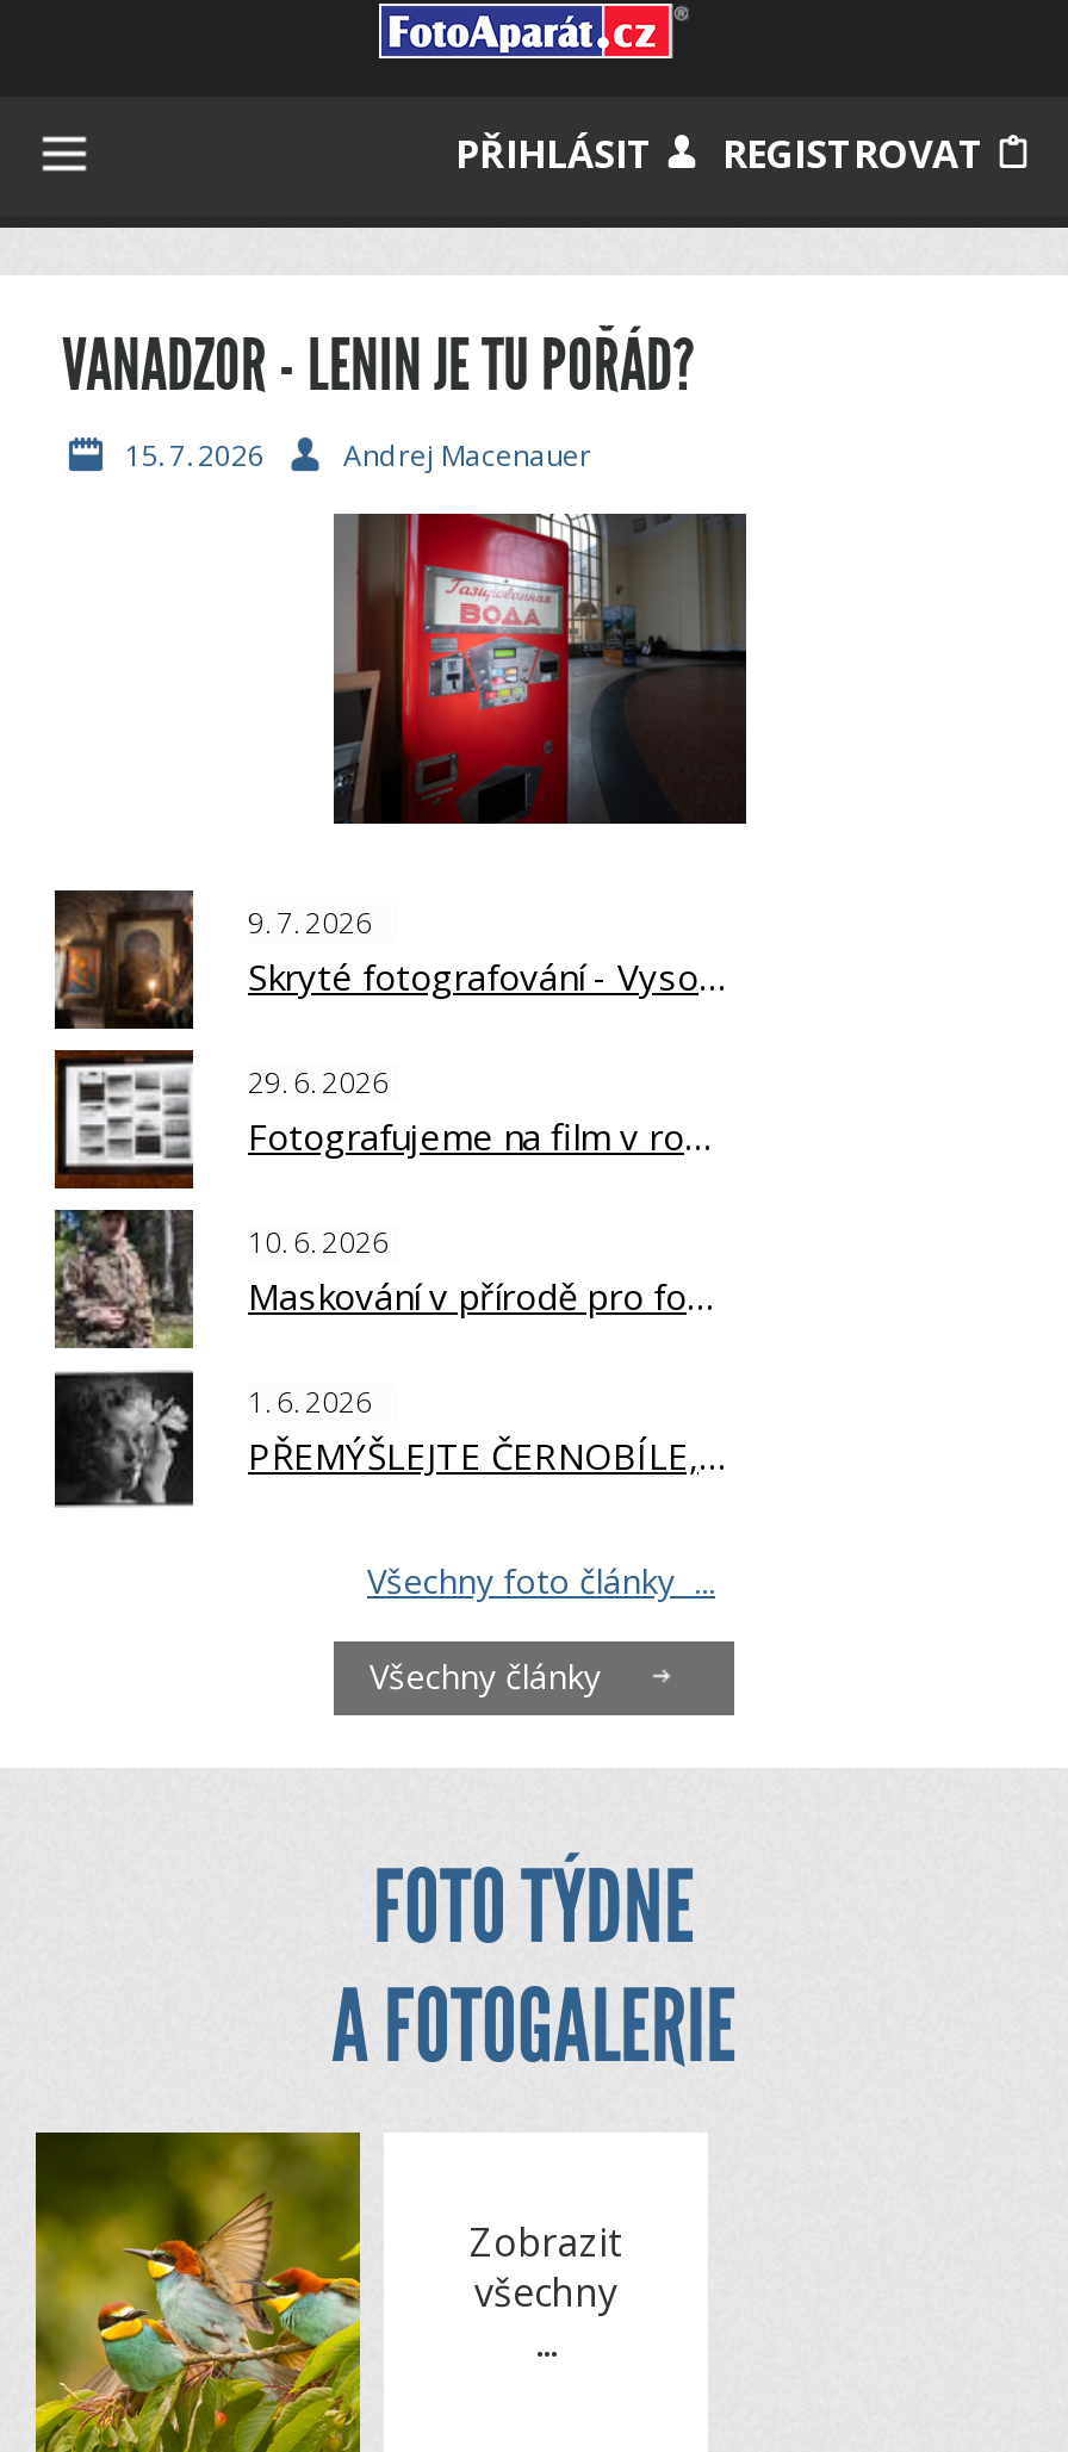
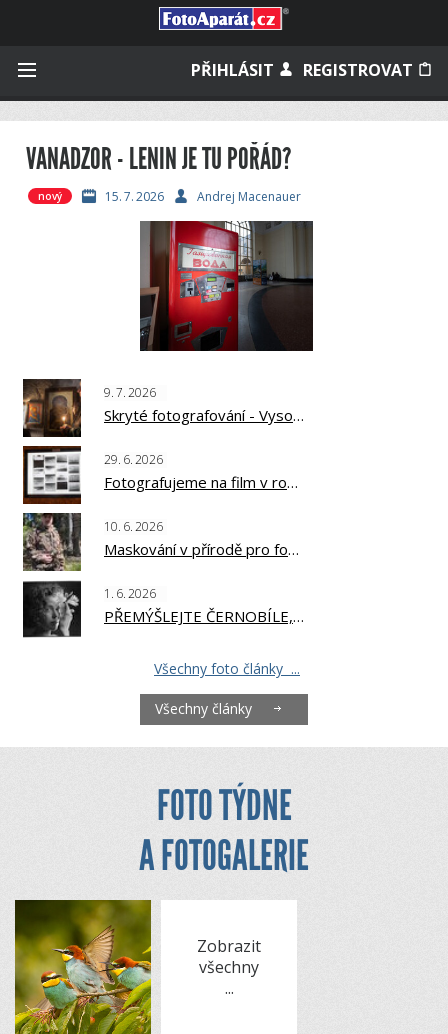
+ nový
